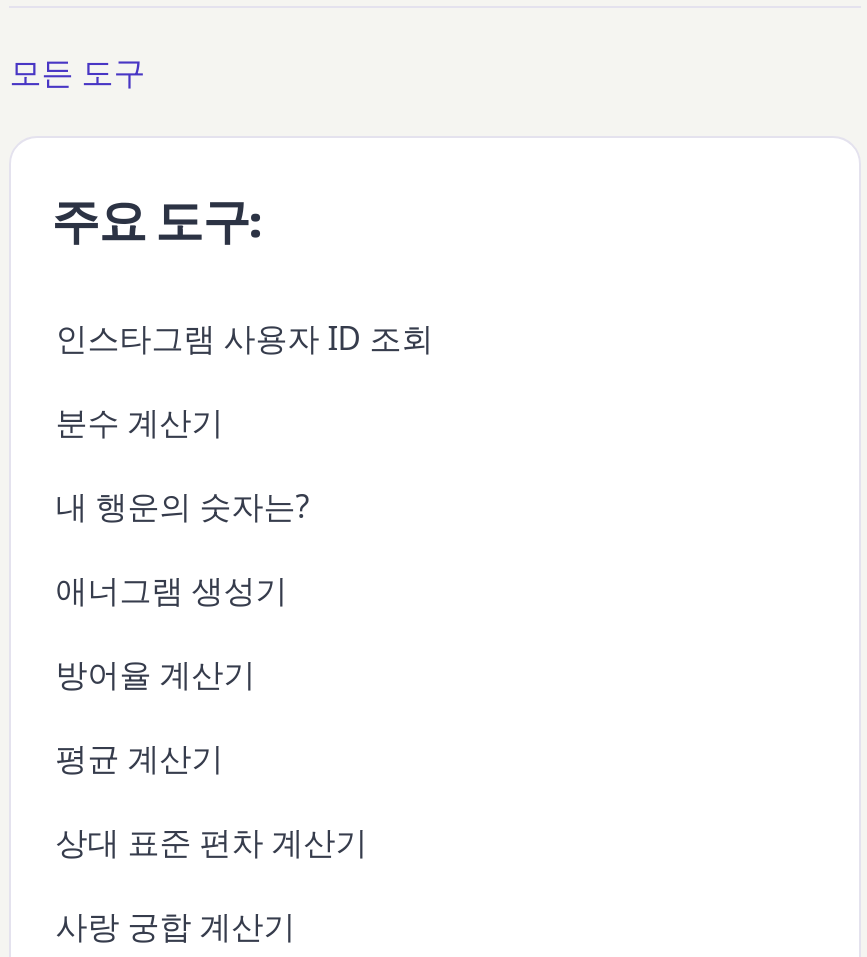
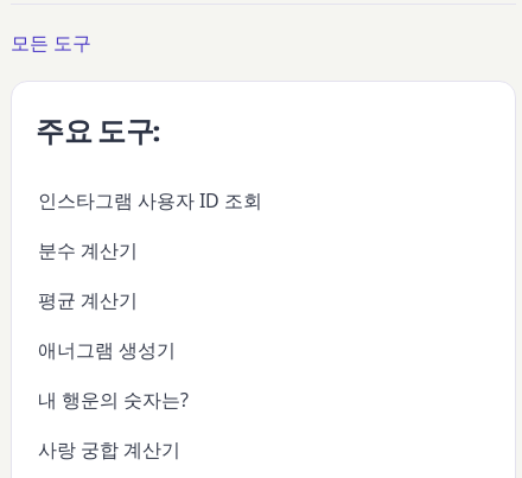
moved down: 애너그램 생성기 | 내 행운의 숫자는?

- 방어율 계산기

moved up: 평균 계산기

- 상대 표준 편차 계산기
